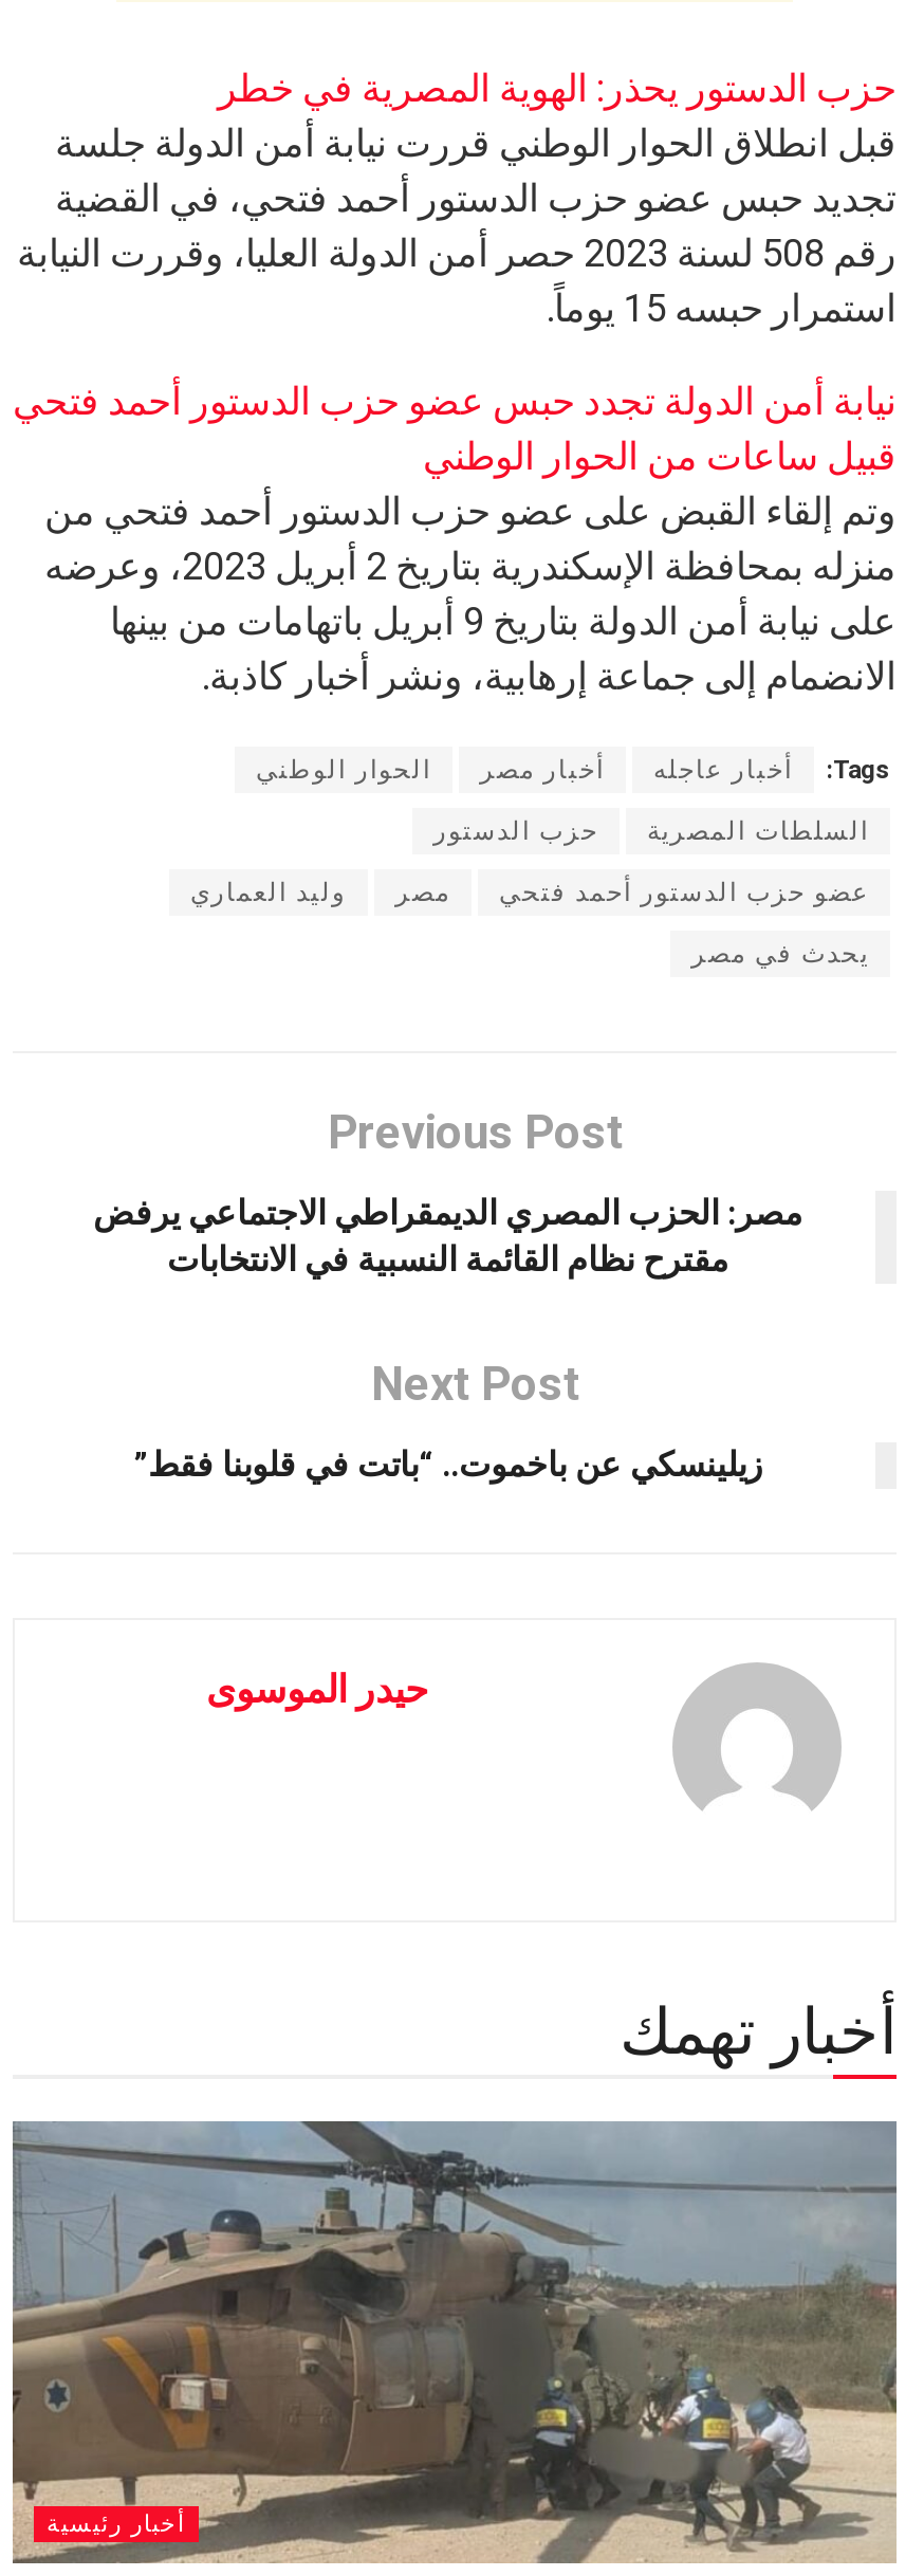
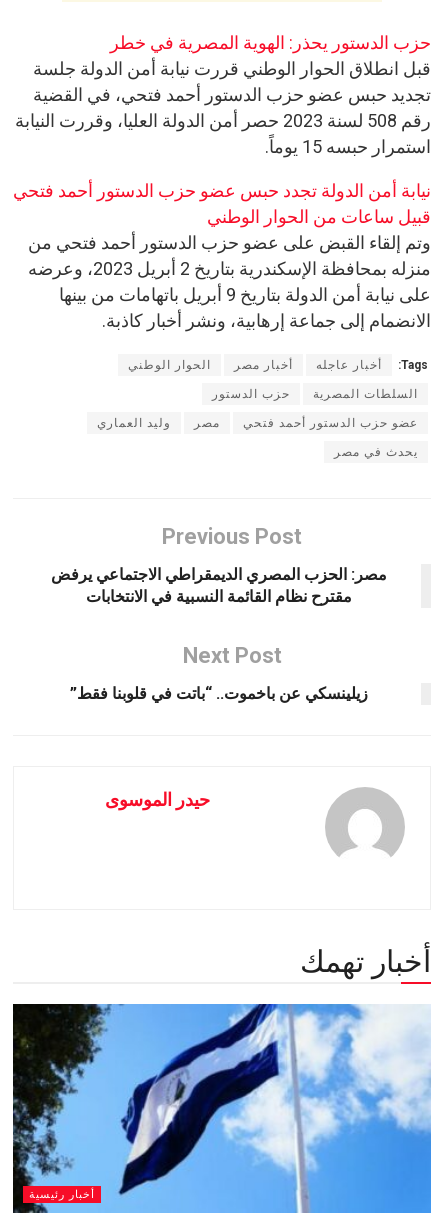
- [image]
+ [image]
